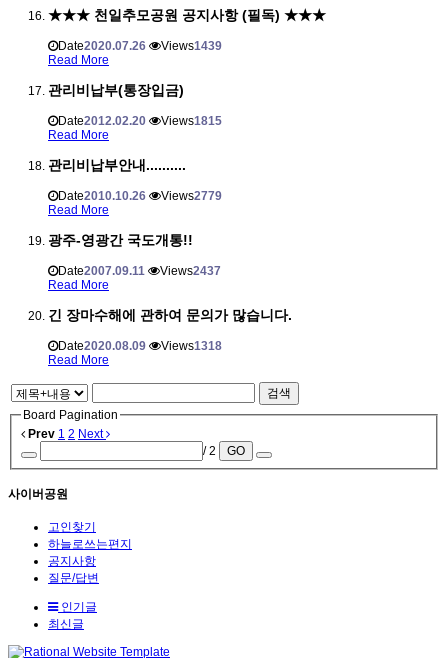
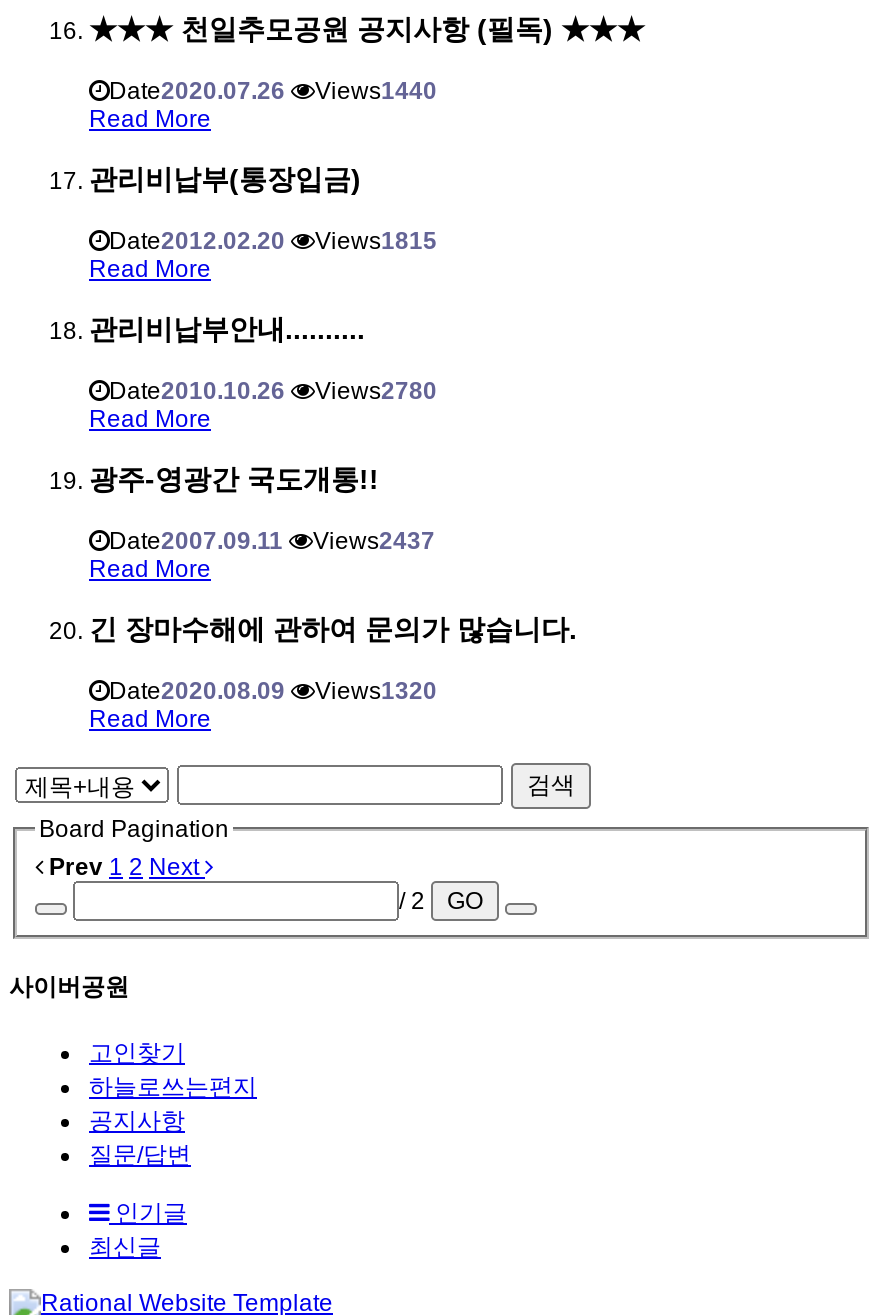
- Date2020.07.26 Views1439
+ Date2020.07.26 Views1440

- Date2010.10.26 Views2779
+ Date2010.10.26 Views2780

- Date2020.08.09 Views1318
+ Date2020.08.09 Views1320
